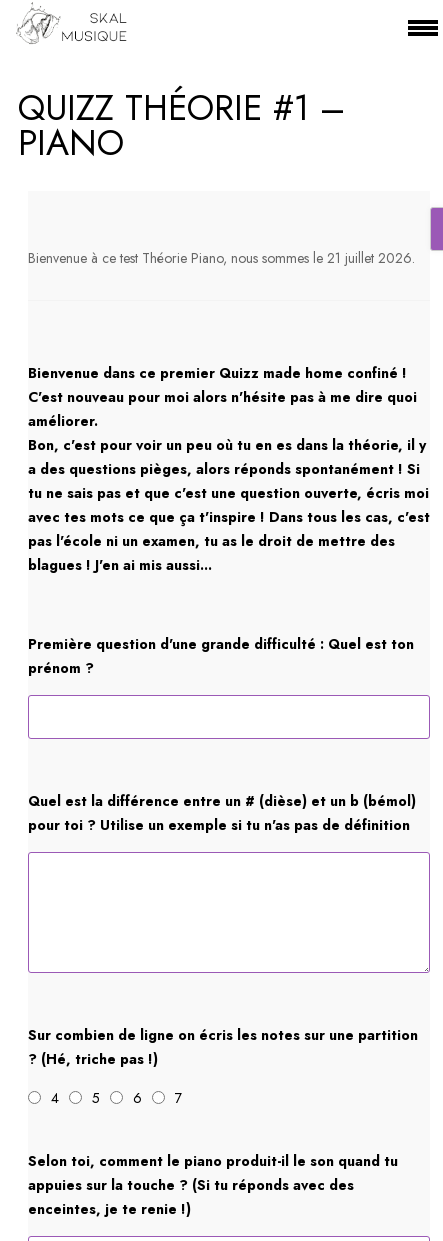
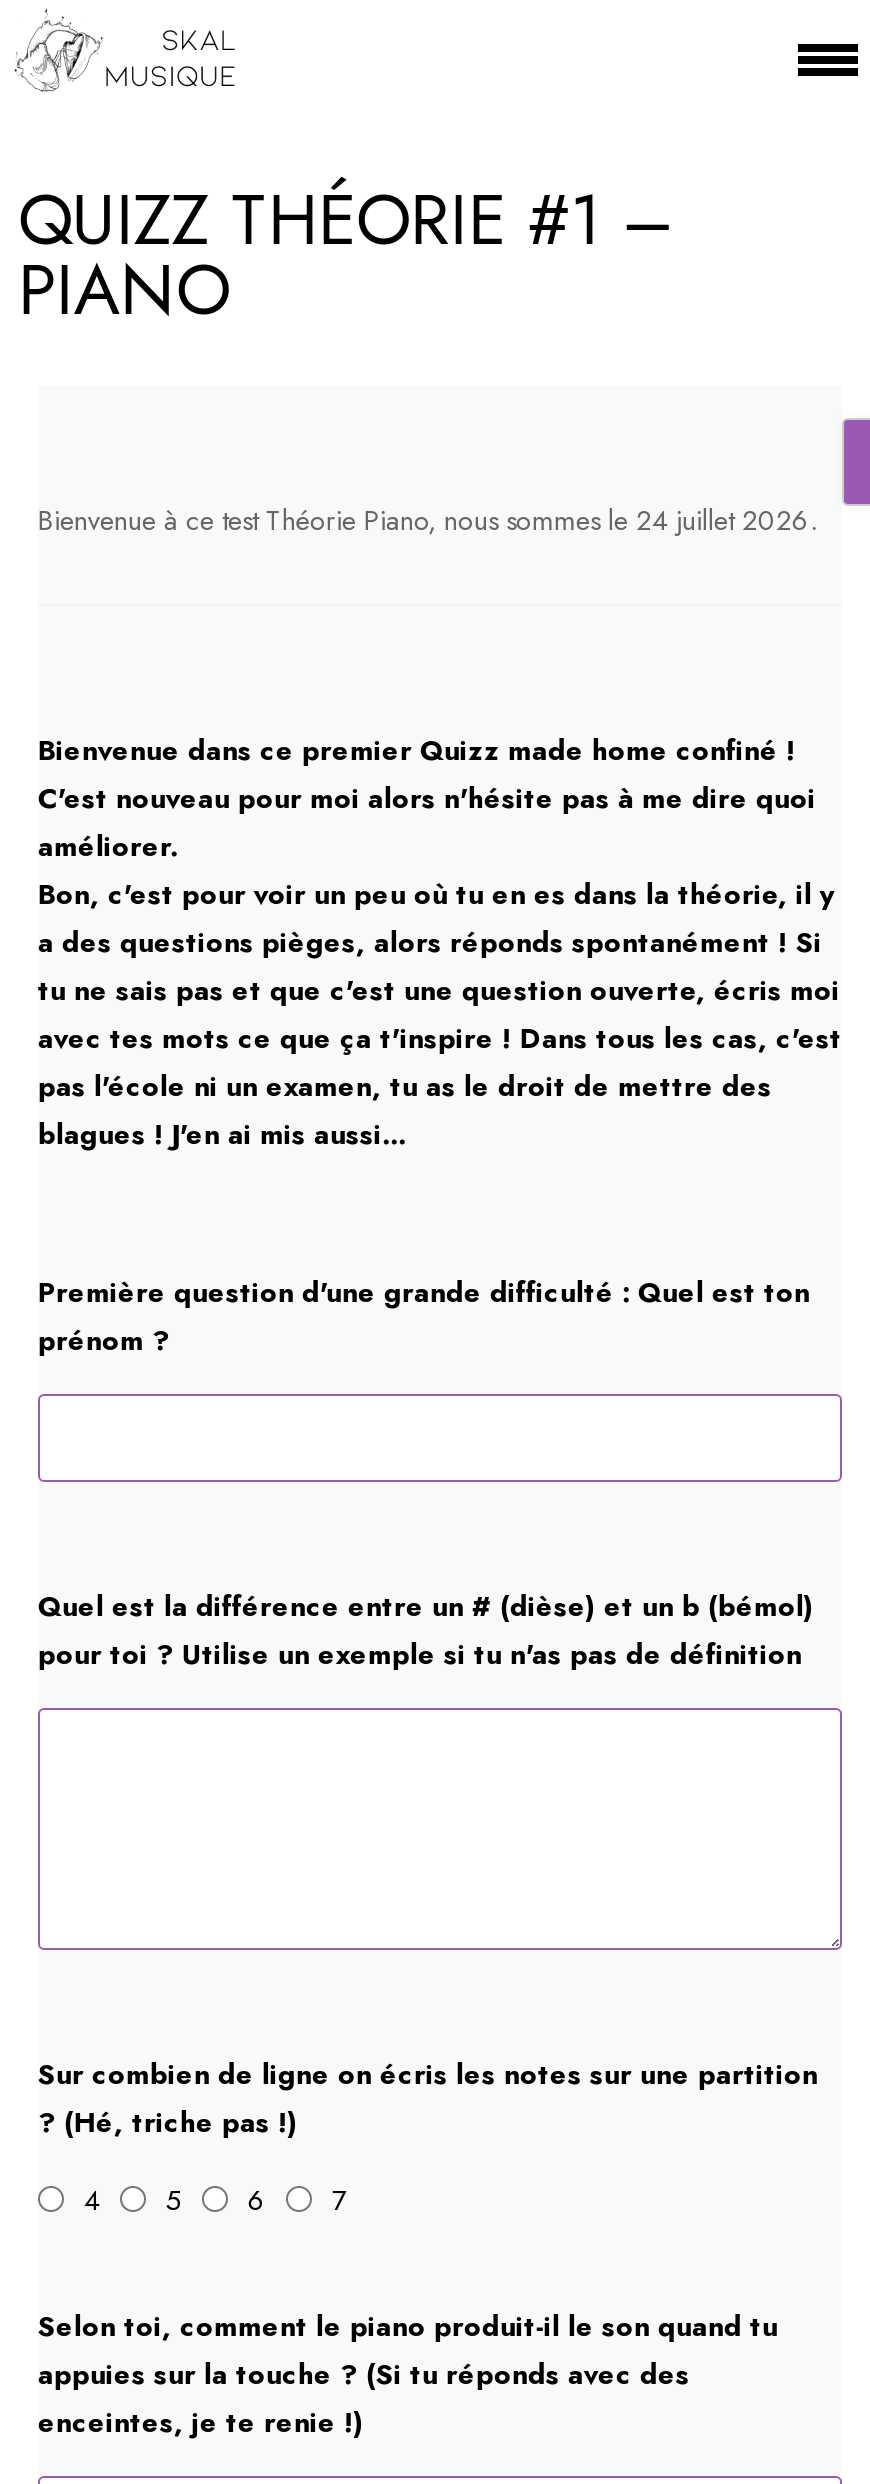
- Bienvenue à ce test Théorie Piano, nous sommes le 21 juillet 2026.
+ Bienvenue à ce test Théorie Piano, nous sommes le 24 juillet 2026.
